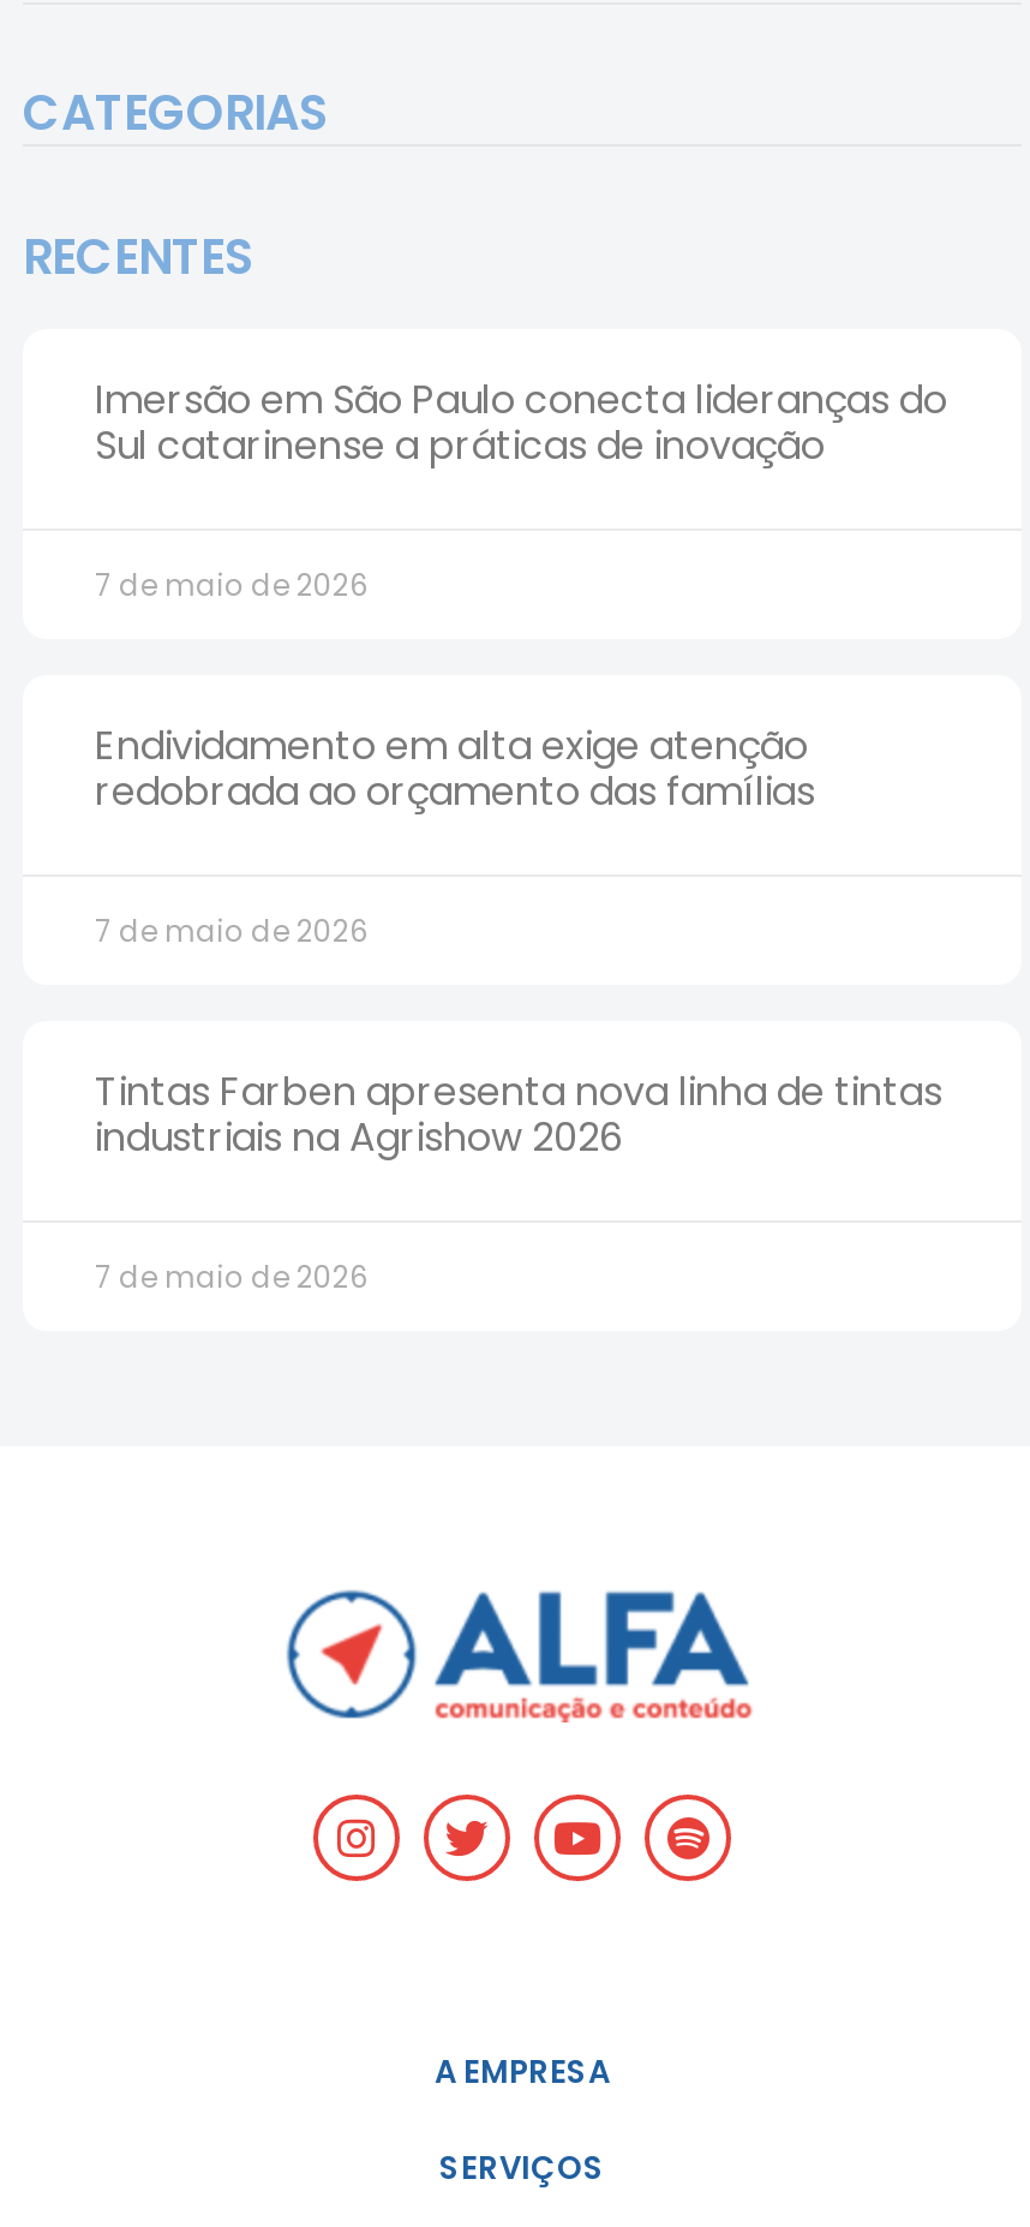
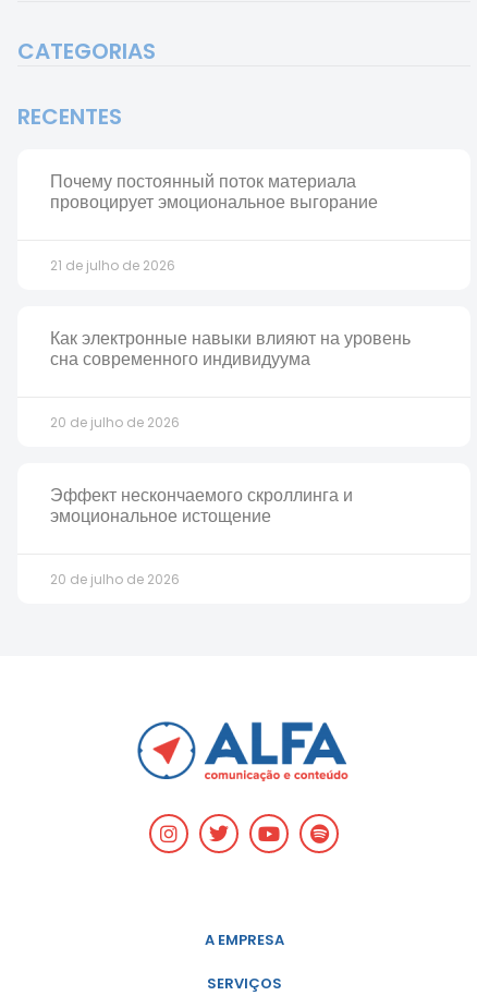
- Imersão em São Paulo conecta lideranças do
- Sul catarinense a práticas de inovação
+ Почему постоянный поток материала
+ провоцирует эмоциональное выгорание

- 7 de maio de 2026
+ 21 de julho de 2026

- Endividamento em alta exige atenção
- redobrada ao orçamento das famílias
+ Как электронные навыки влияют на уровень
+ сна современного индивидуума

- 7 de maio de 2026
+ 20 de julho de 2026

- Tintas Farben apresenta nova linha de tintas
- industriais na Agrishow 2026
+ Эффект нескончаемого скроллинга и
+ эмоциональное истощение

- 7 de maio de 2026
+ 20 de julho de 2026
